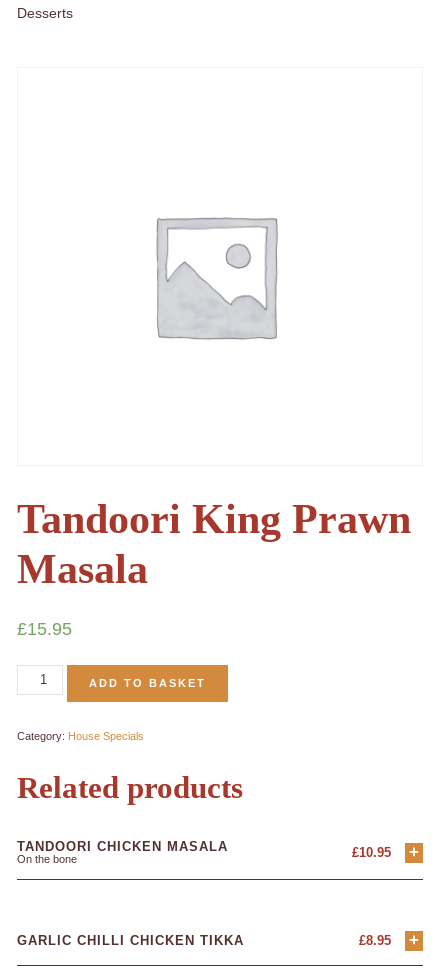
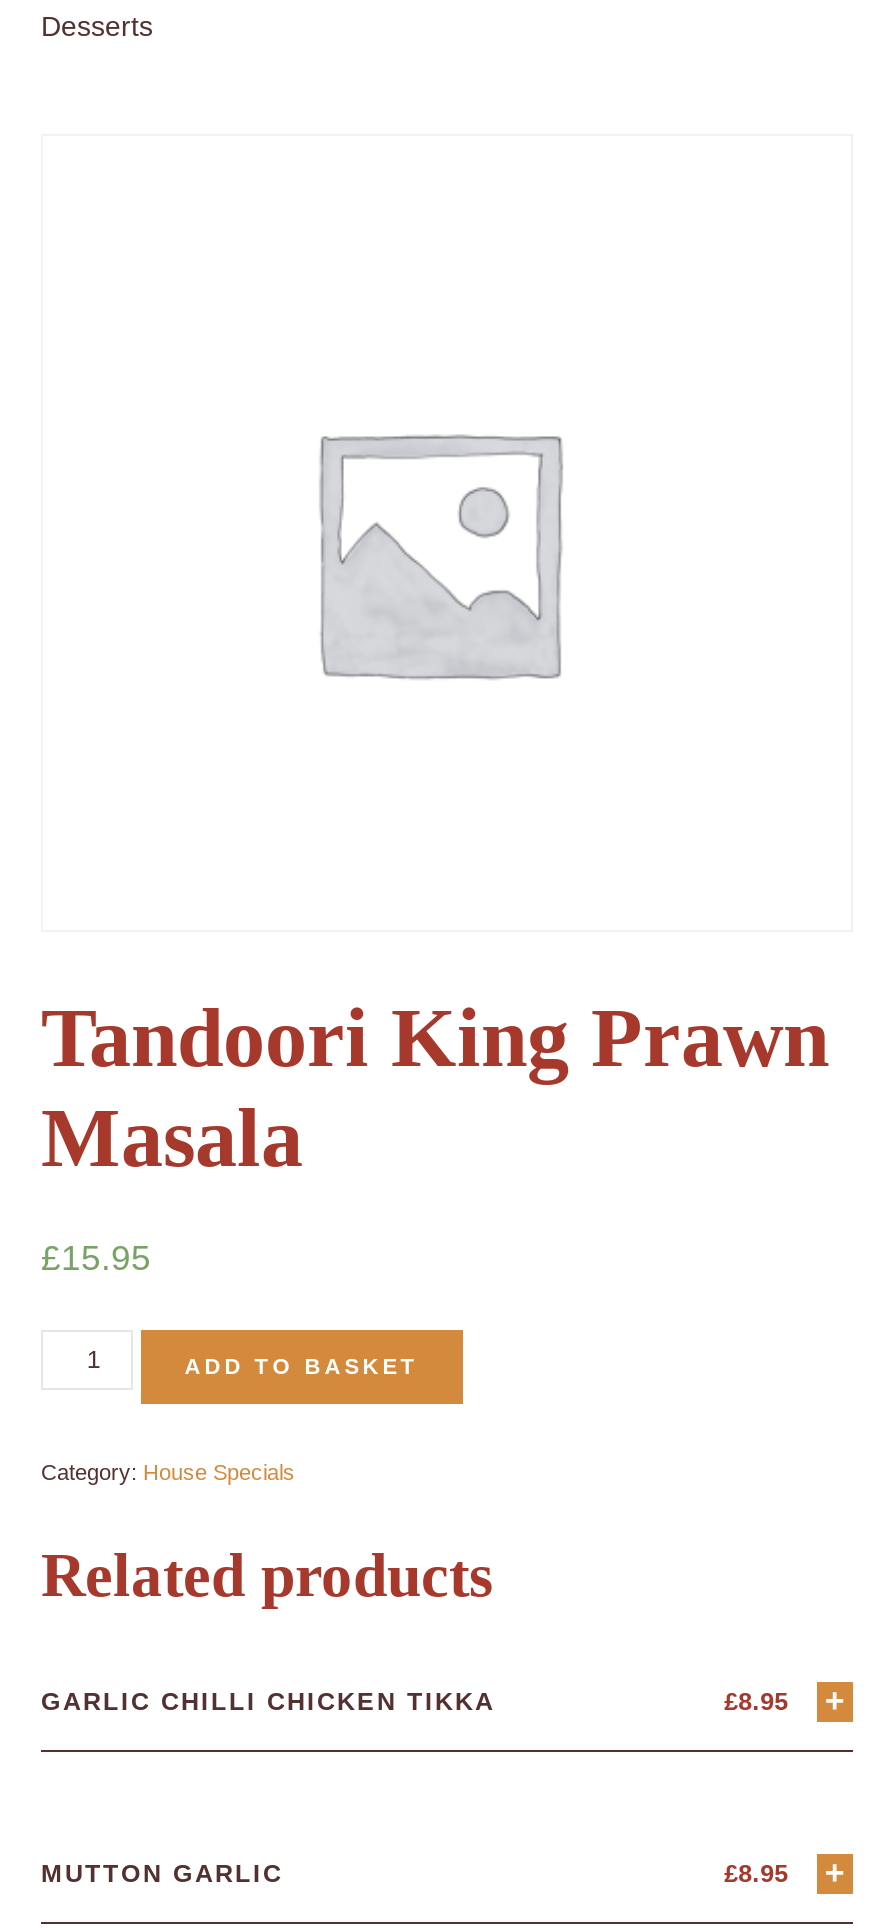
- TANDOORI CHICKEN MASALA
- On the bone
- £10.95
+ £8.95

moved up: GARLIC CHILLI CHICKEN TIKKA

+ MUTTON GARLIC
